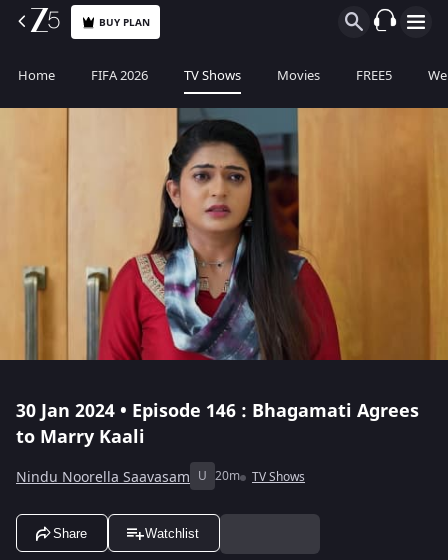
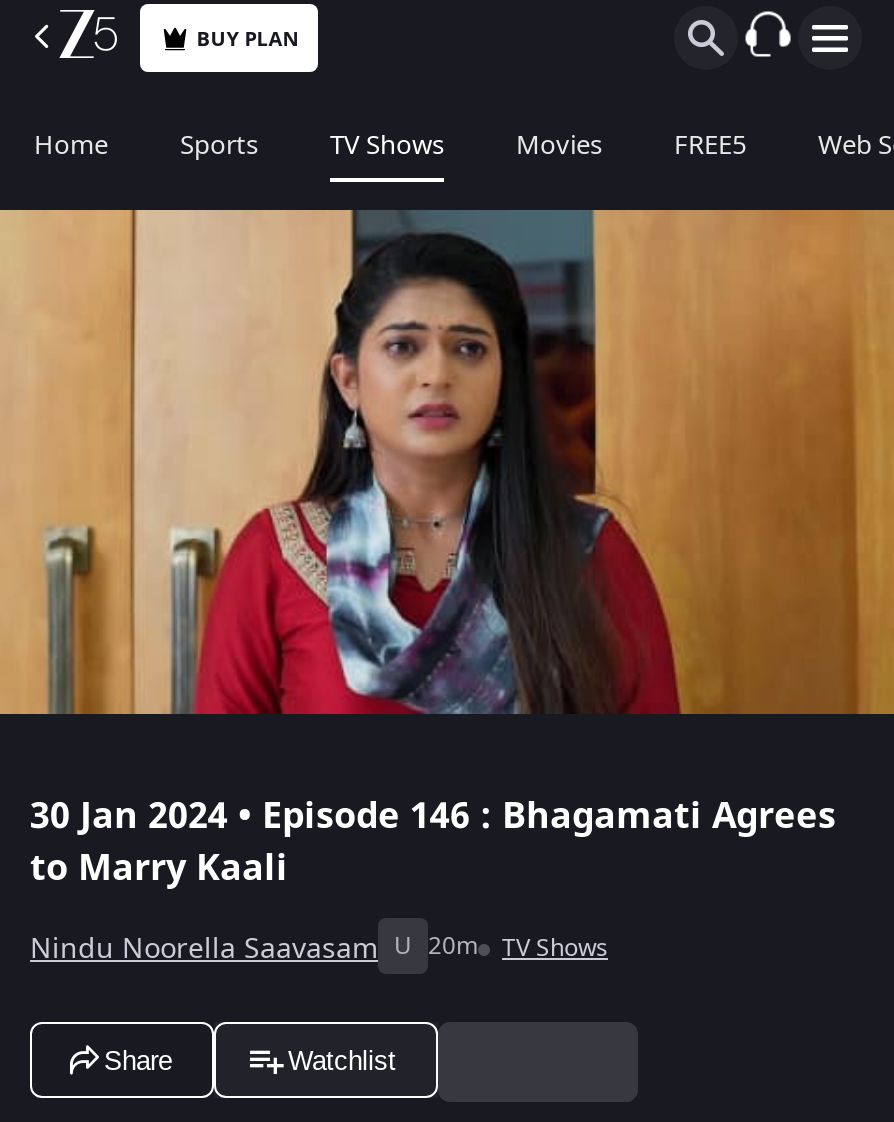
- FIFA 2026
+ Sports
